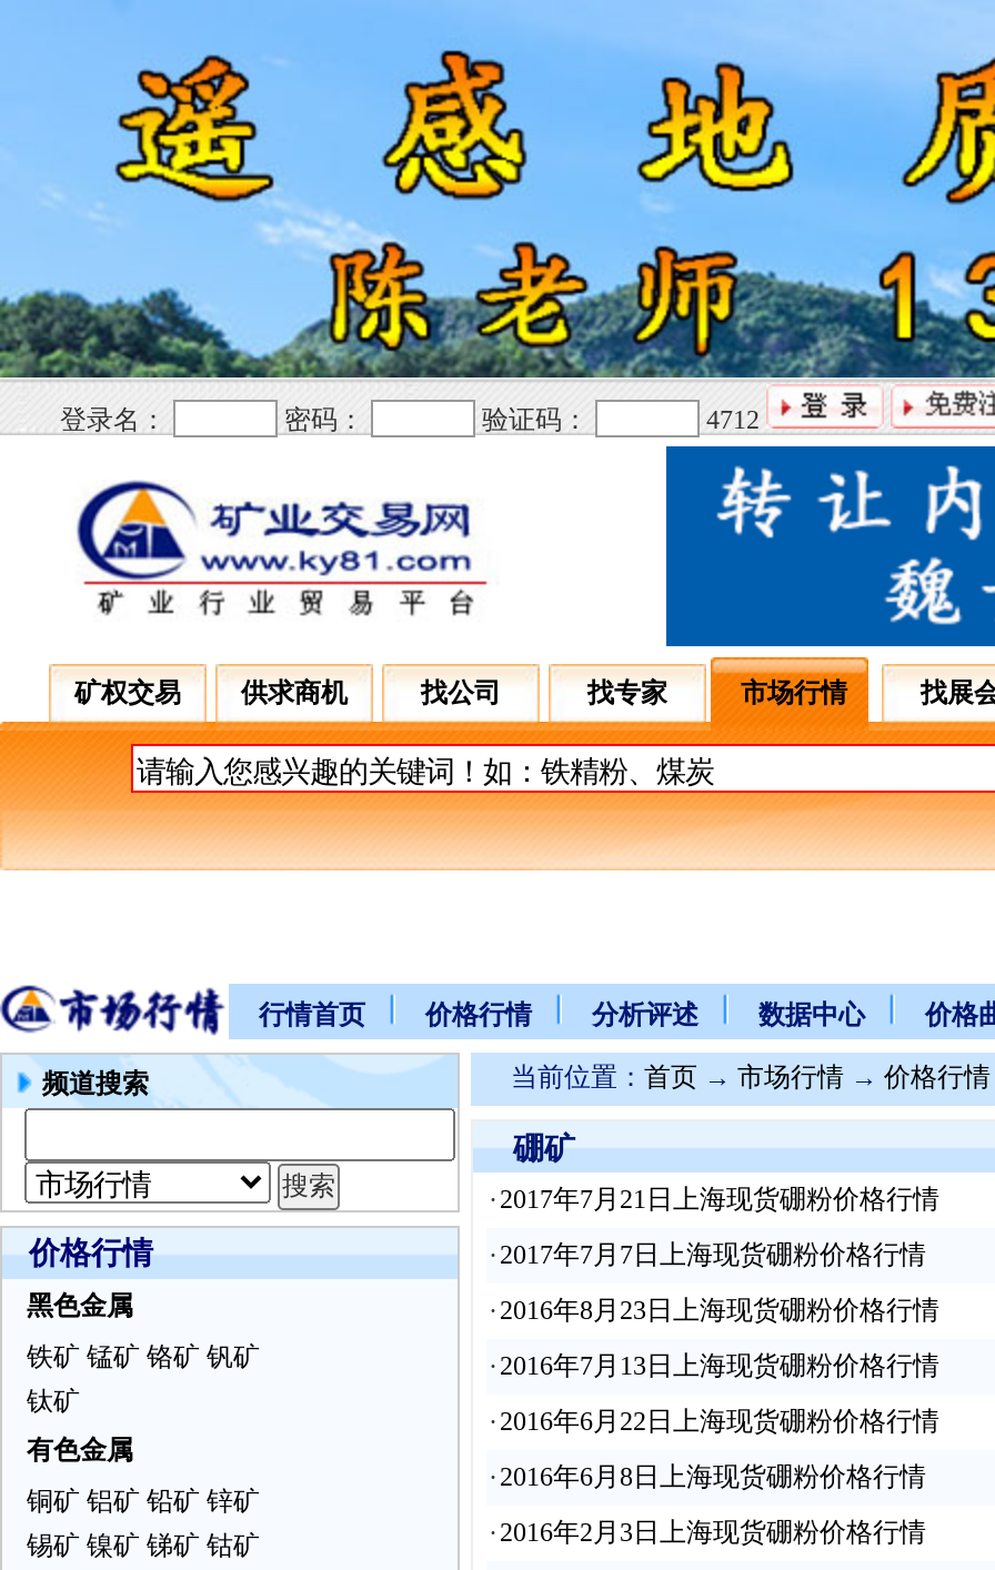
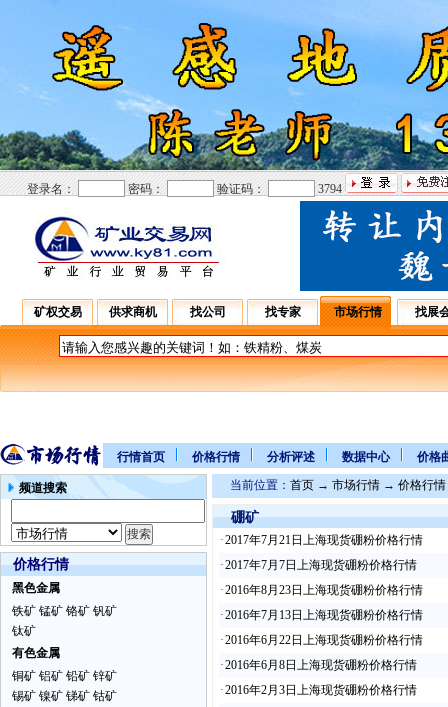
- 4712
+ 3794
